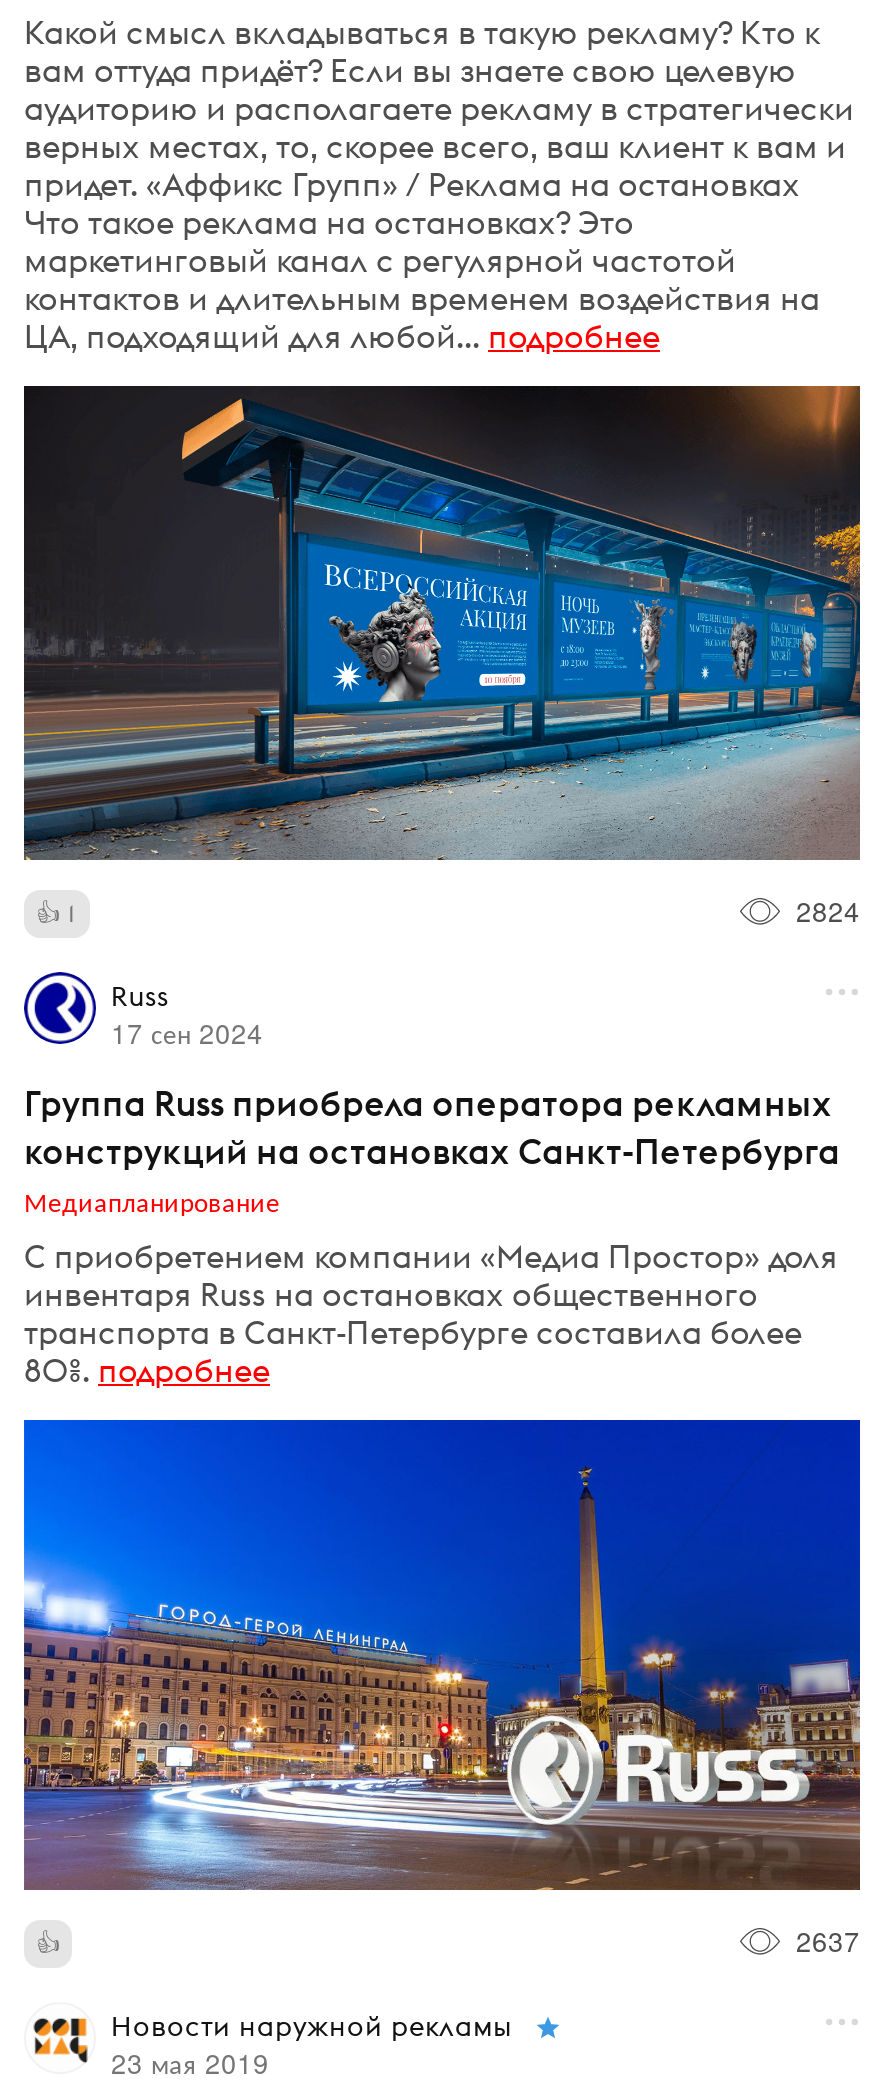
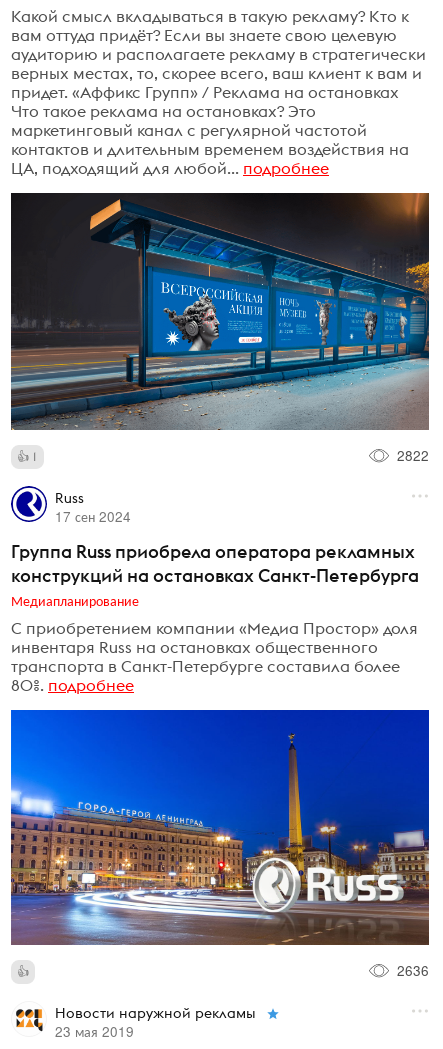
- 2824
+ 2822

- 2637
+ 2636
